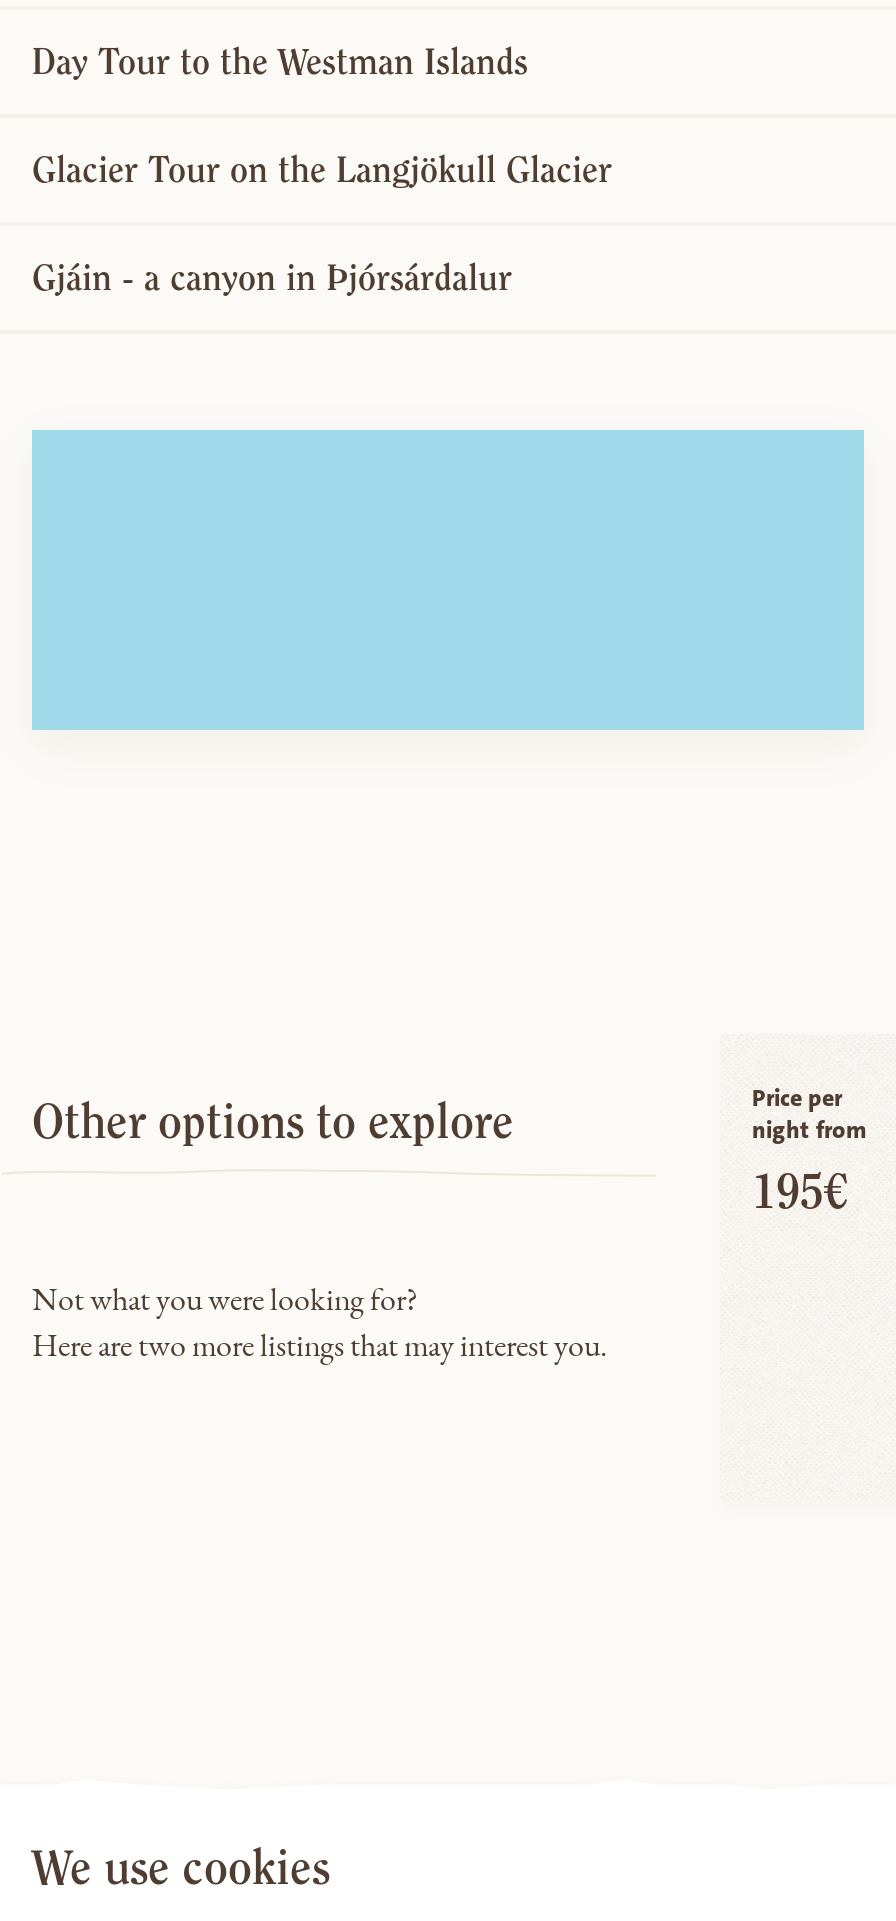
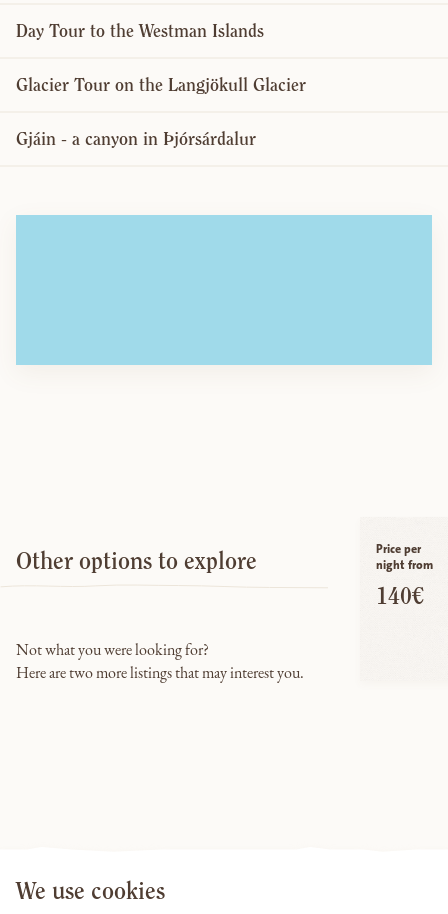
- 195€
+ 140€
